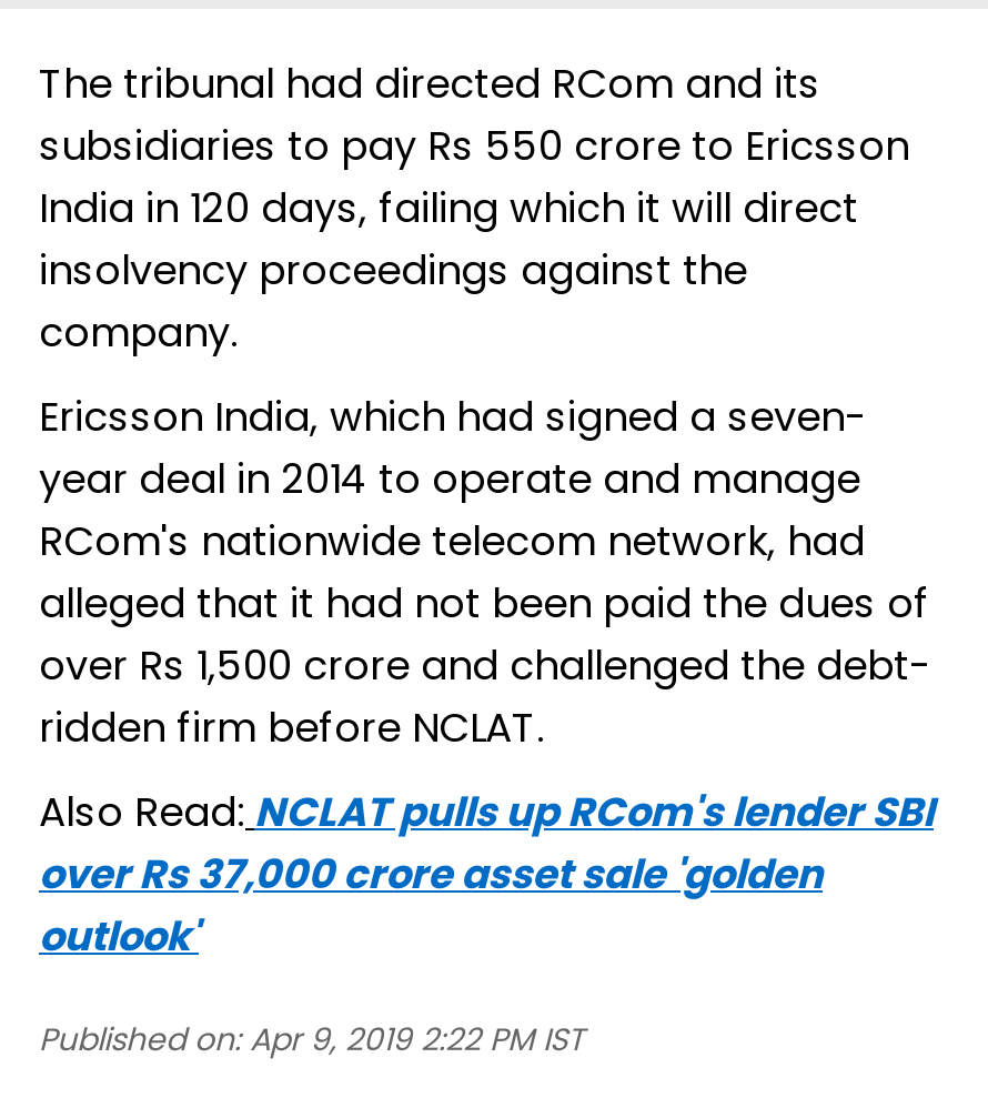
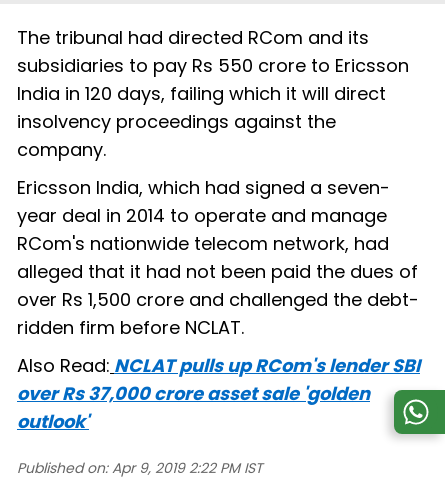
+ [image]
